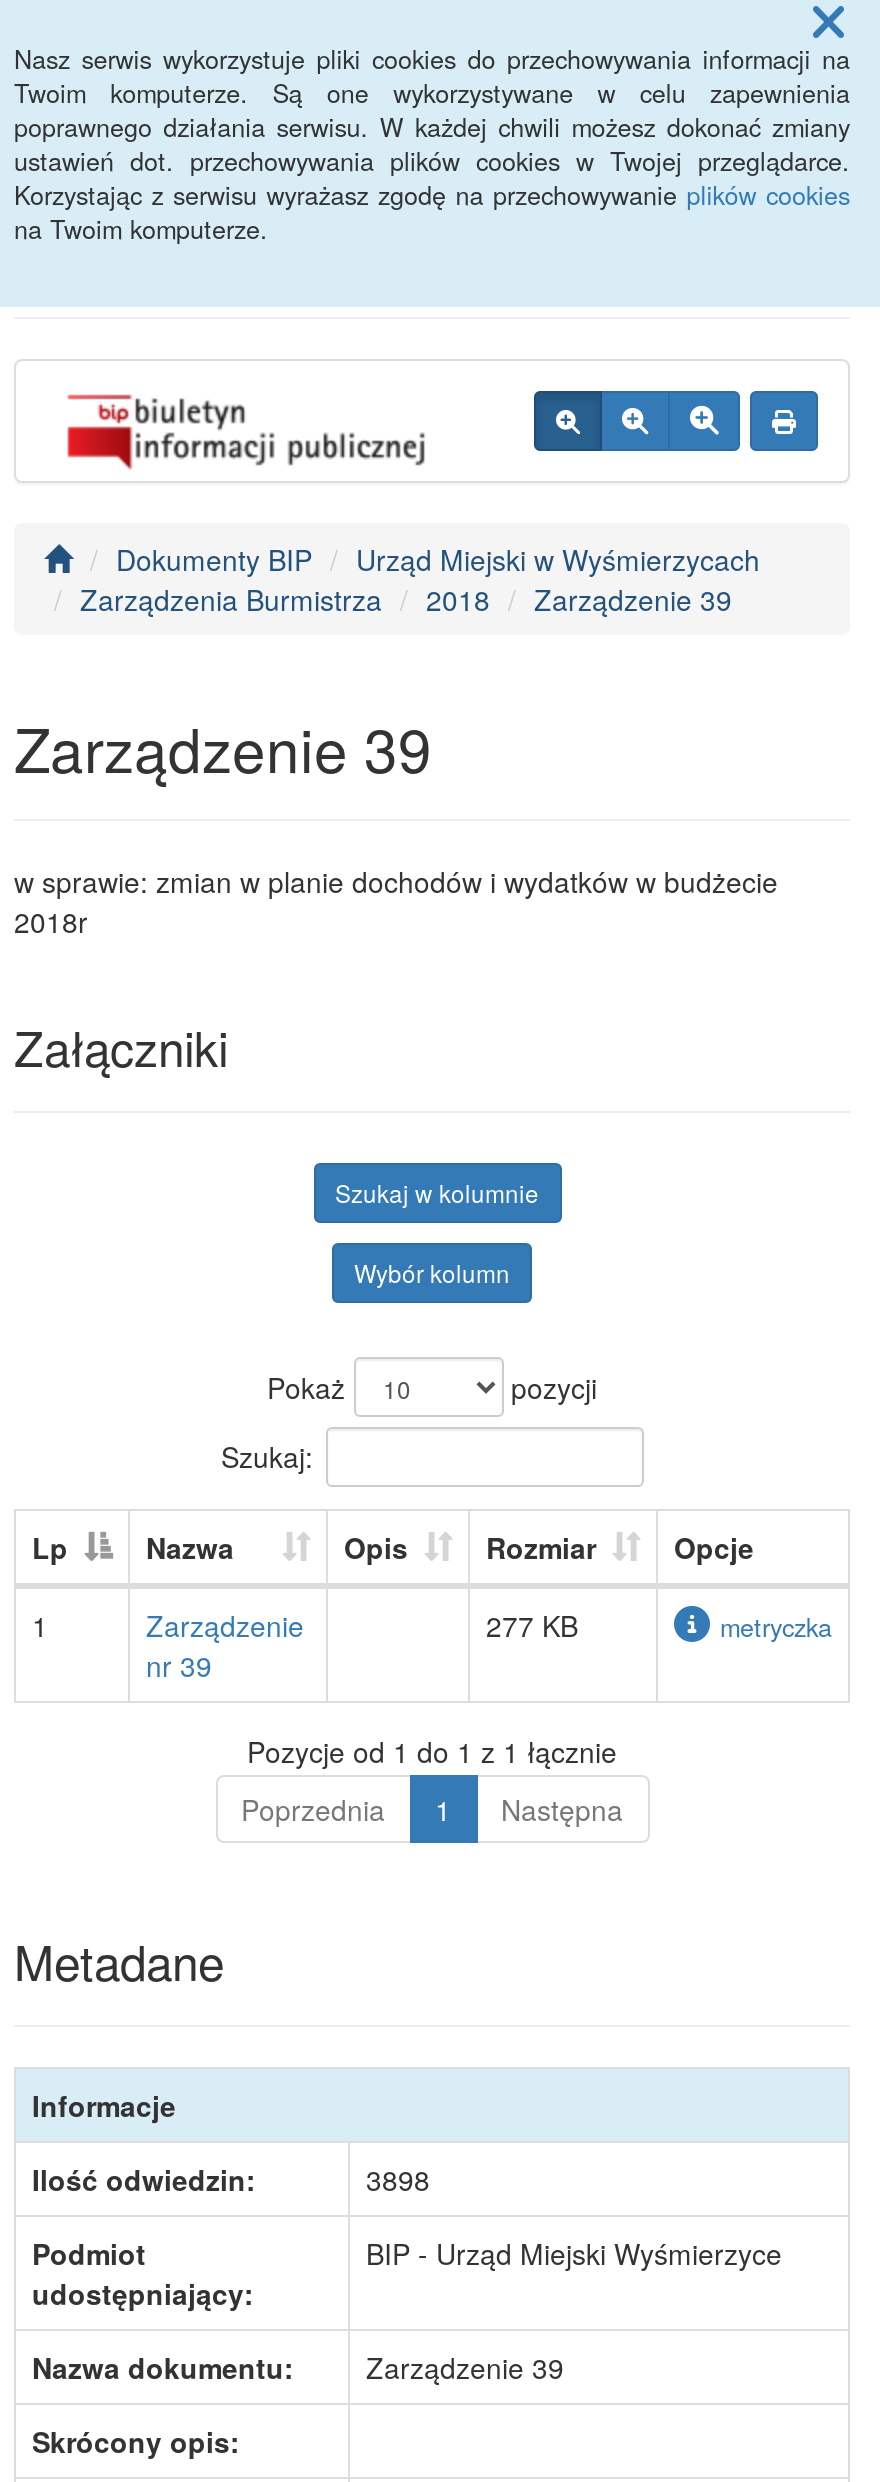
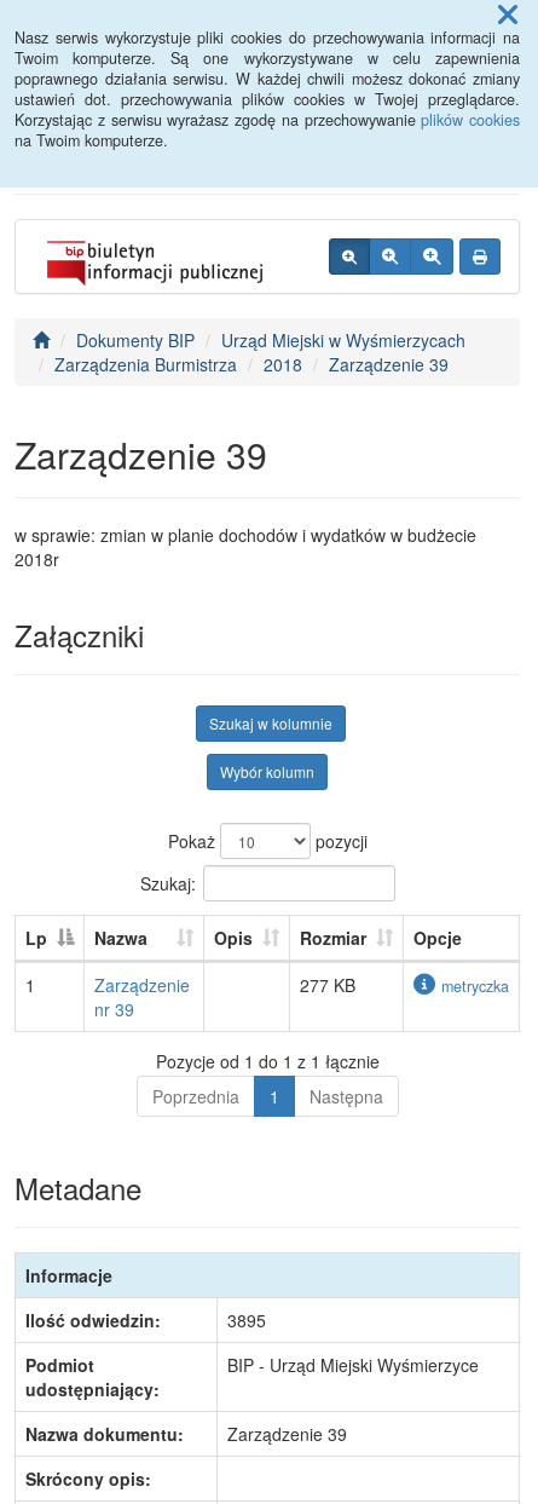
- 3898
+ 3895
